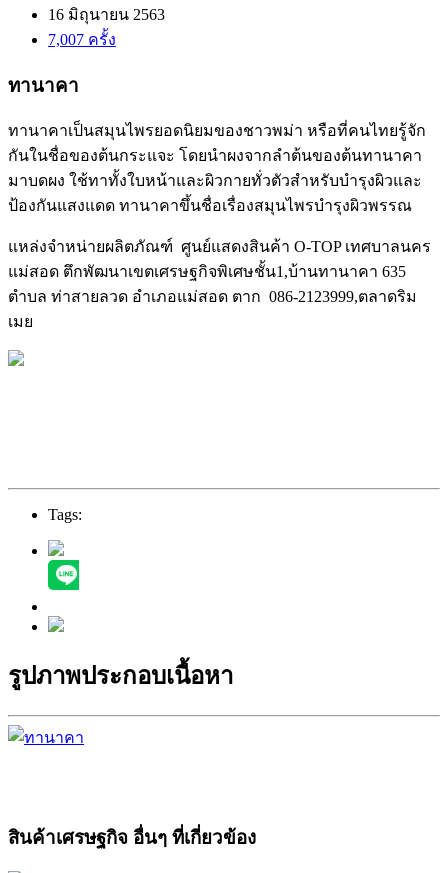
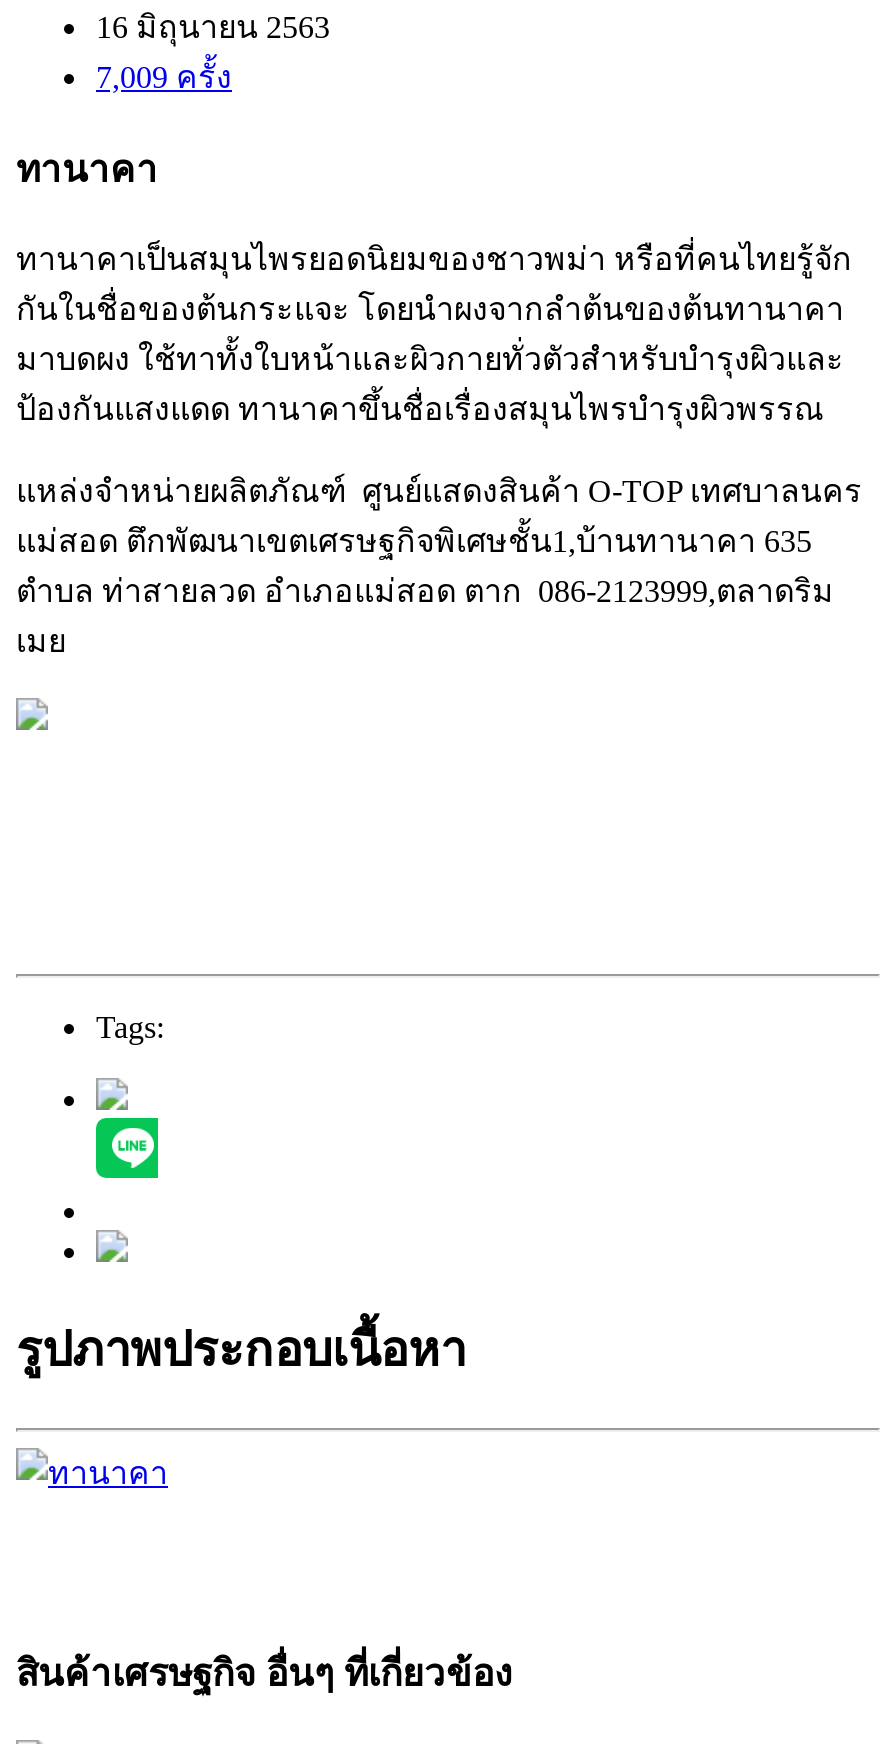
- 7,007 ครั้ง
+ 7,009 ครั้ง
